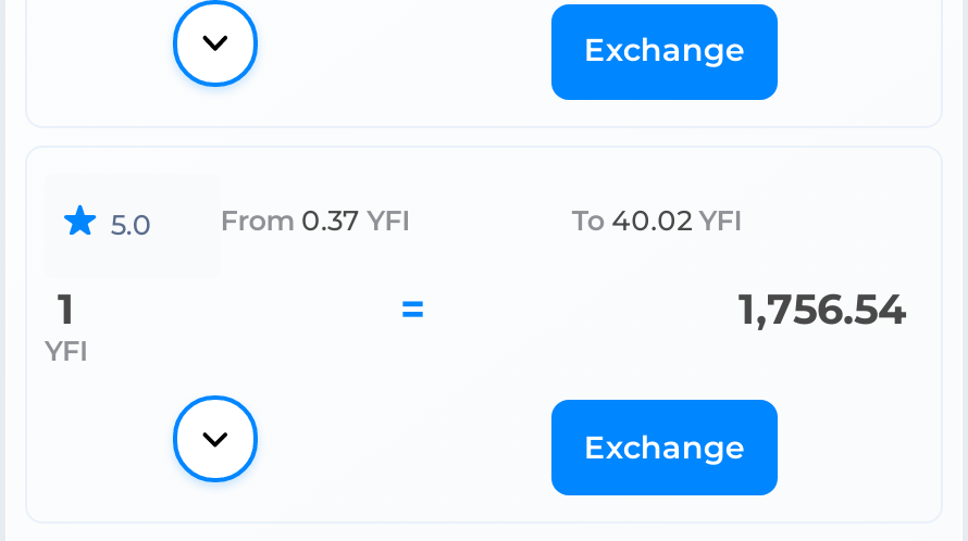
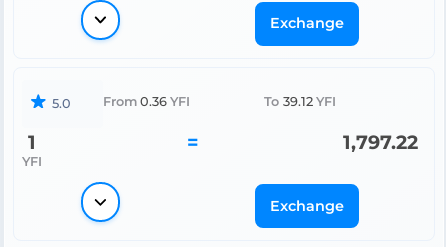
- From 0.37 YFI
+ From 0.36 YFI

- To 40.02 YFI
+ To 39.12 YFI

- 1,756.54
+ 1,797.22
